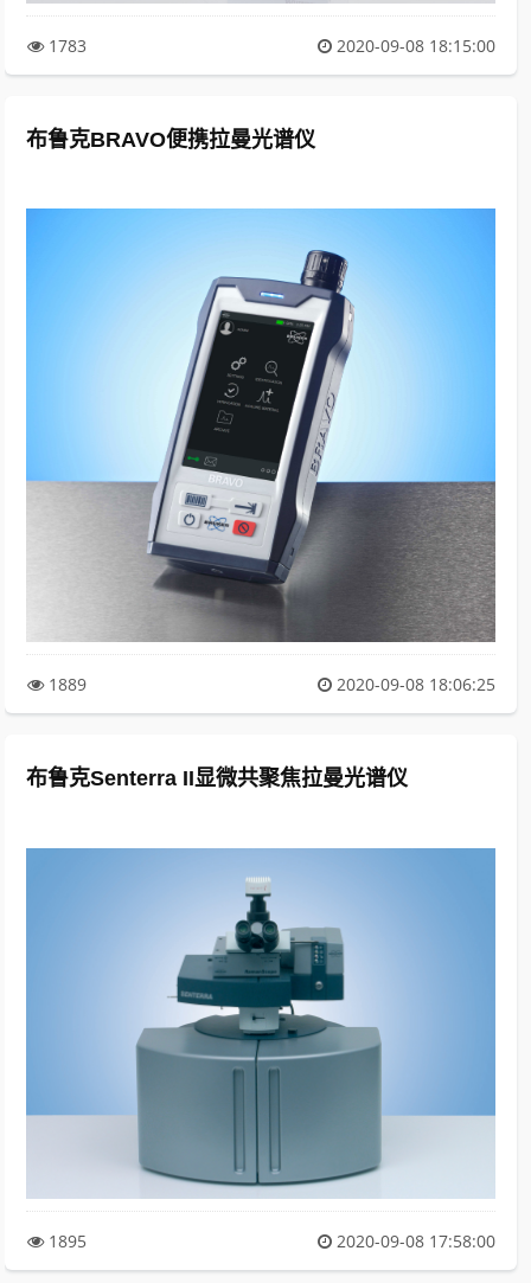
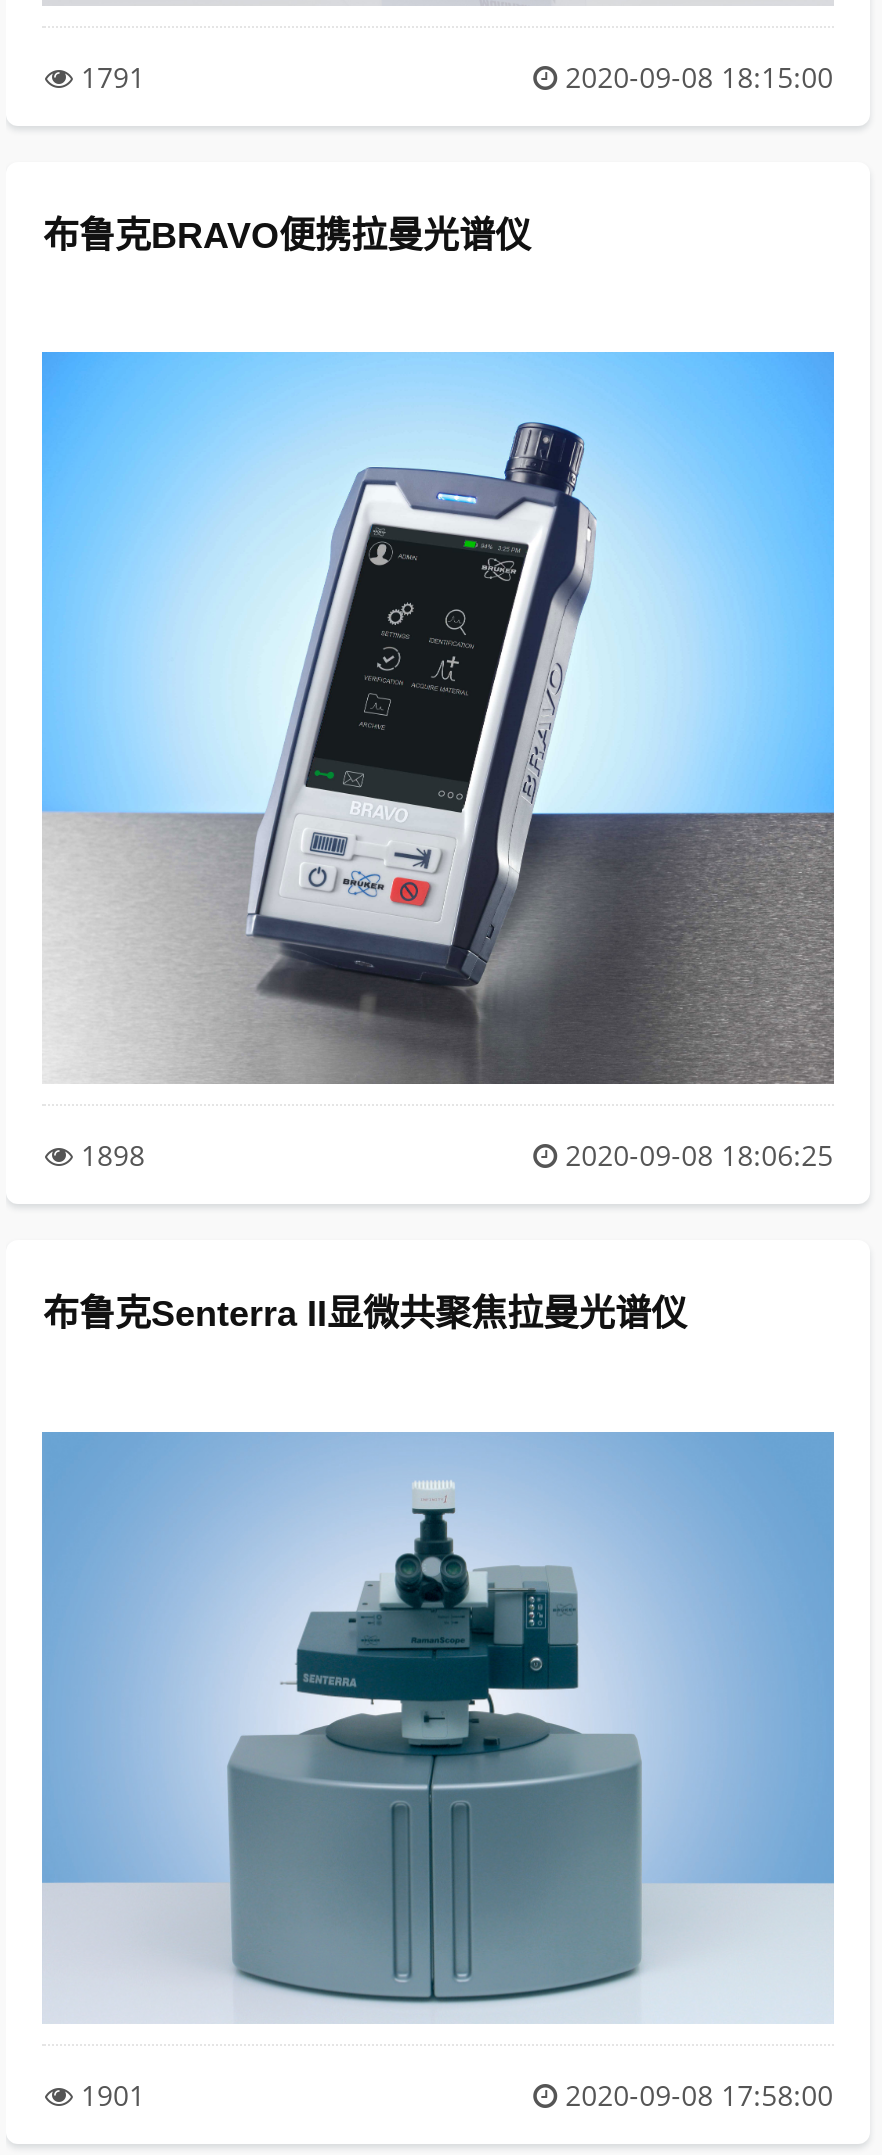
- 1783
+ 1791

- 1889
+ 1898

- 1895
+ 1901
